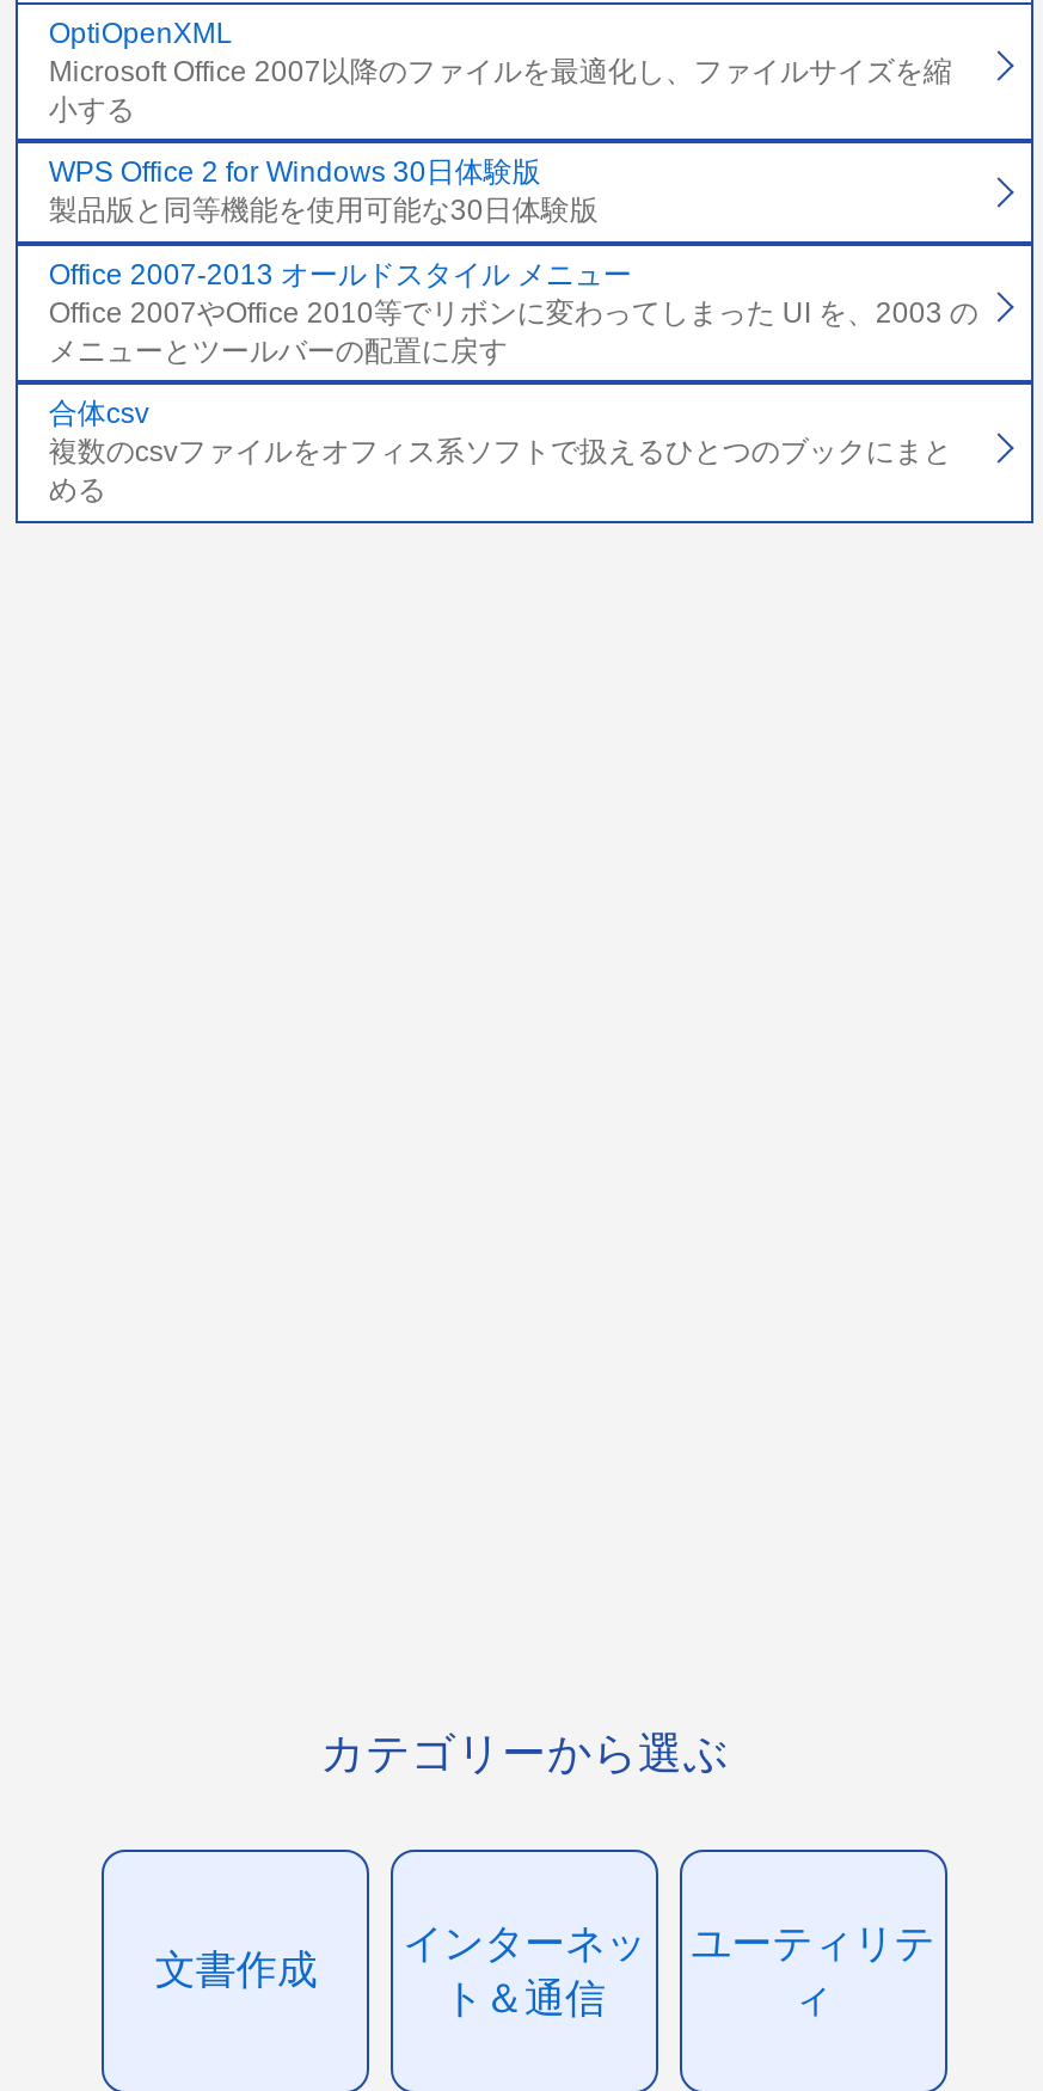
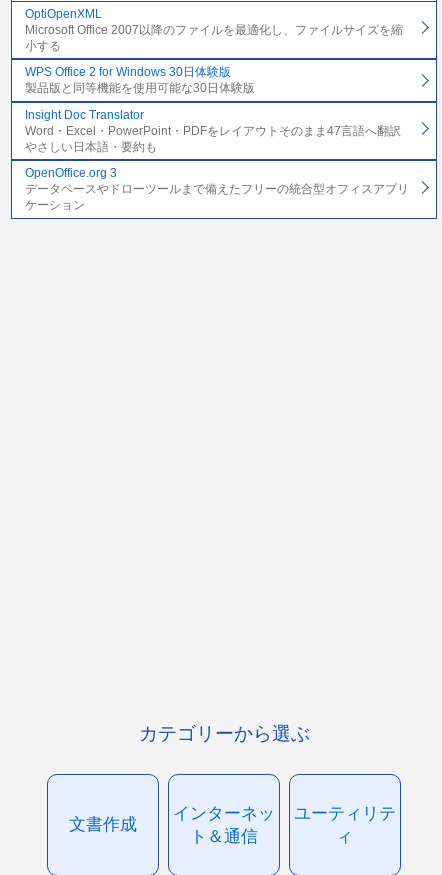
- Office 2007-2013 オールドスタイル メニュー
- Office 2007やOffice 2010等でリボンに変わってしまった UI を、2003 の
- メニューとツールバーの配置に戻す
+ Insight Doc Translator
+ Word・Excel・PowerPoint・PDFをレイアウトそのまま47言語へ翻訳
+ やさしい日本語・要約も

- 合体csv
- 複数のcsvファイルをオフィス系ソフトで扱えるひとつのブックにまと
- める
+ OpenOffice.org 3
+ データベースやドローツールまで備えたフリーの統合型オフィスアプリ
+ ケーション
